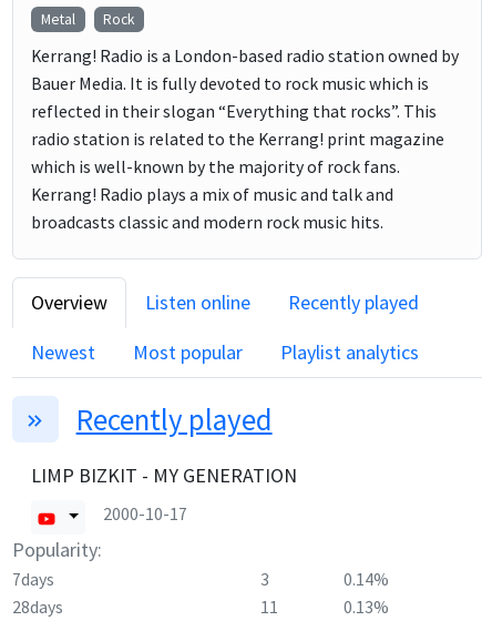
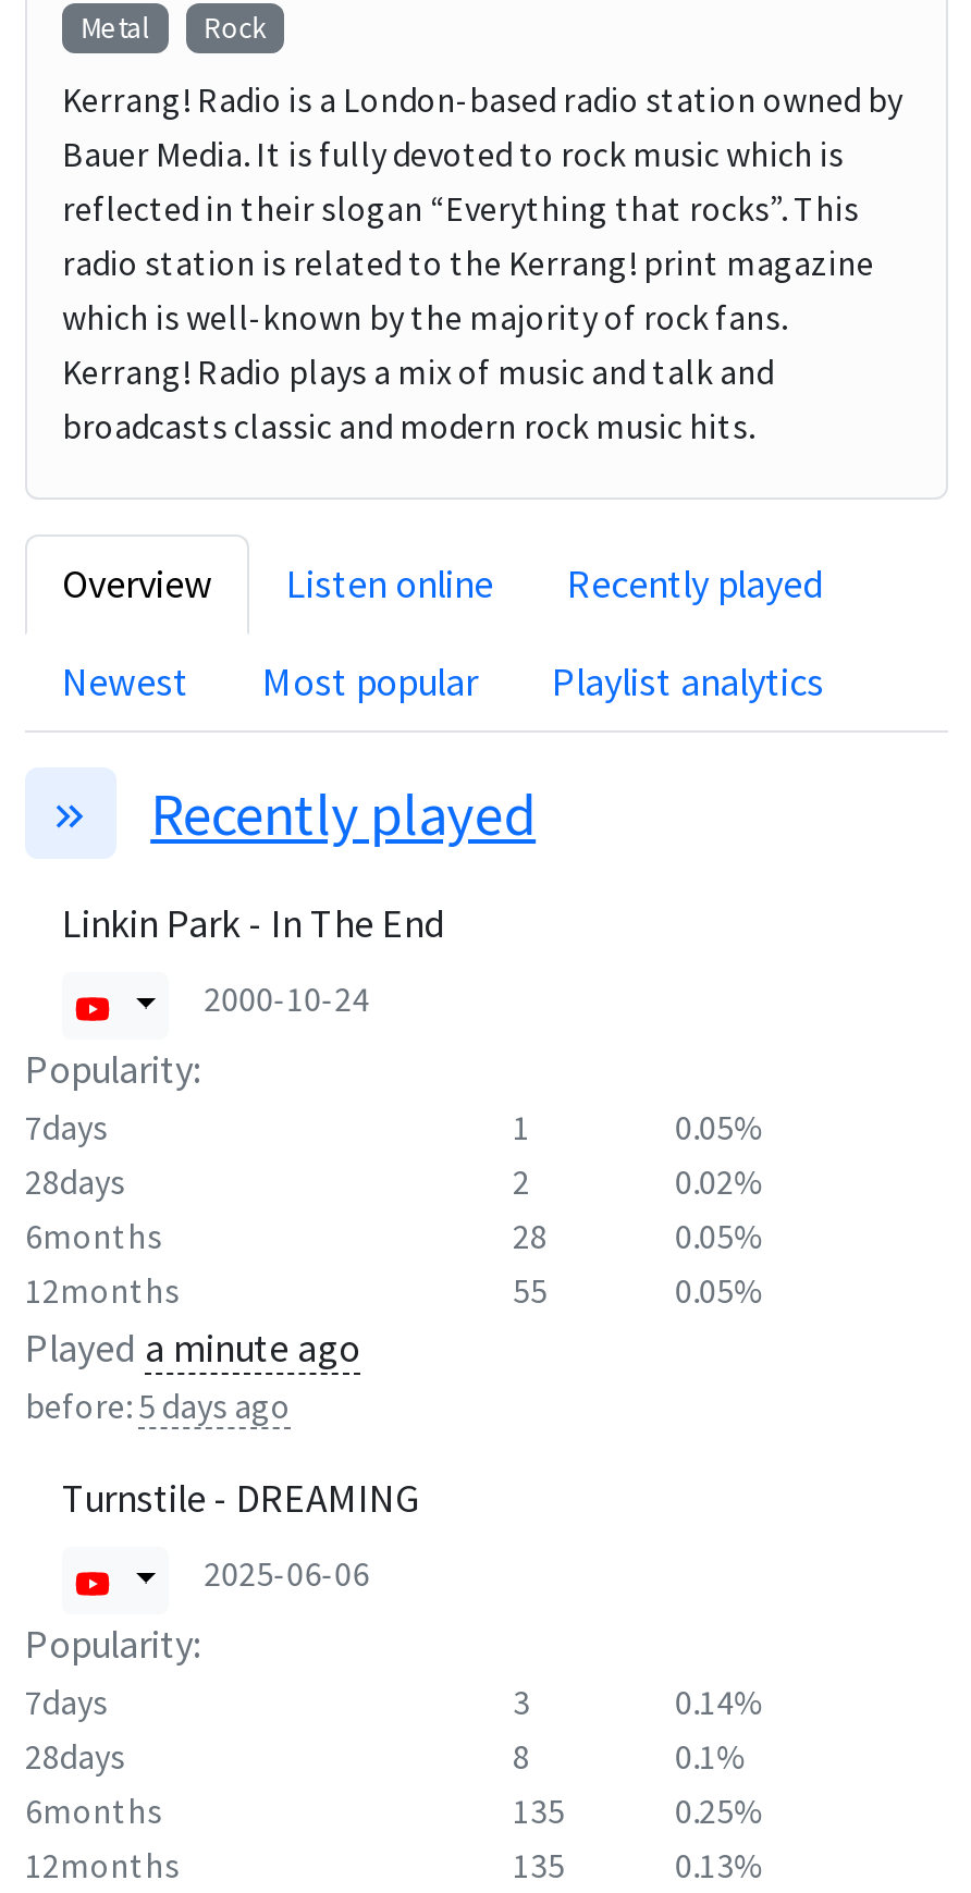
- LIMP BIZKIT - MY GENERATION
- 2000-10-17
+ Linkin Park - In The End
+ 2000-10-24
+ Popularity:
+ 7days
+ 1
+ 0.05%
+ 28days
+ 2
+ 0.02%
+ 6months
+ 28
+ 0.05%
+ 12months
+ 55
+ 0.05%
+ Played a minute ago
+ before: 5 days ago
+ Turnstile - DREAMING
+ 2025-06-06

- 11
+ 8
+ 0.1%
+ 6months
+ 135
+ 0.25%
+ 12months
+ 135
